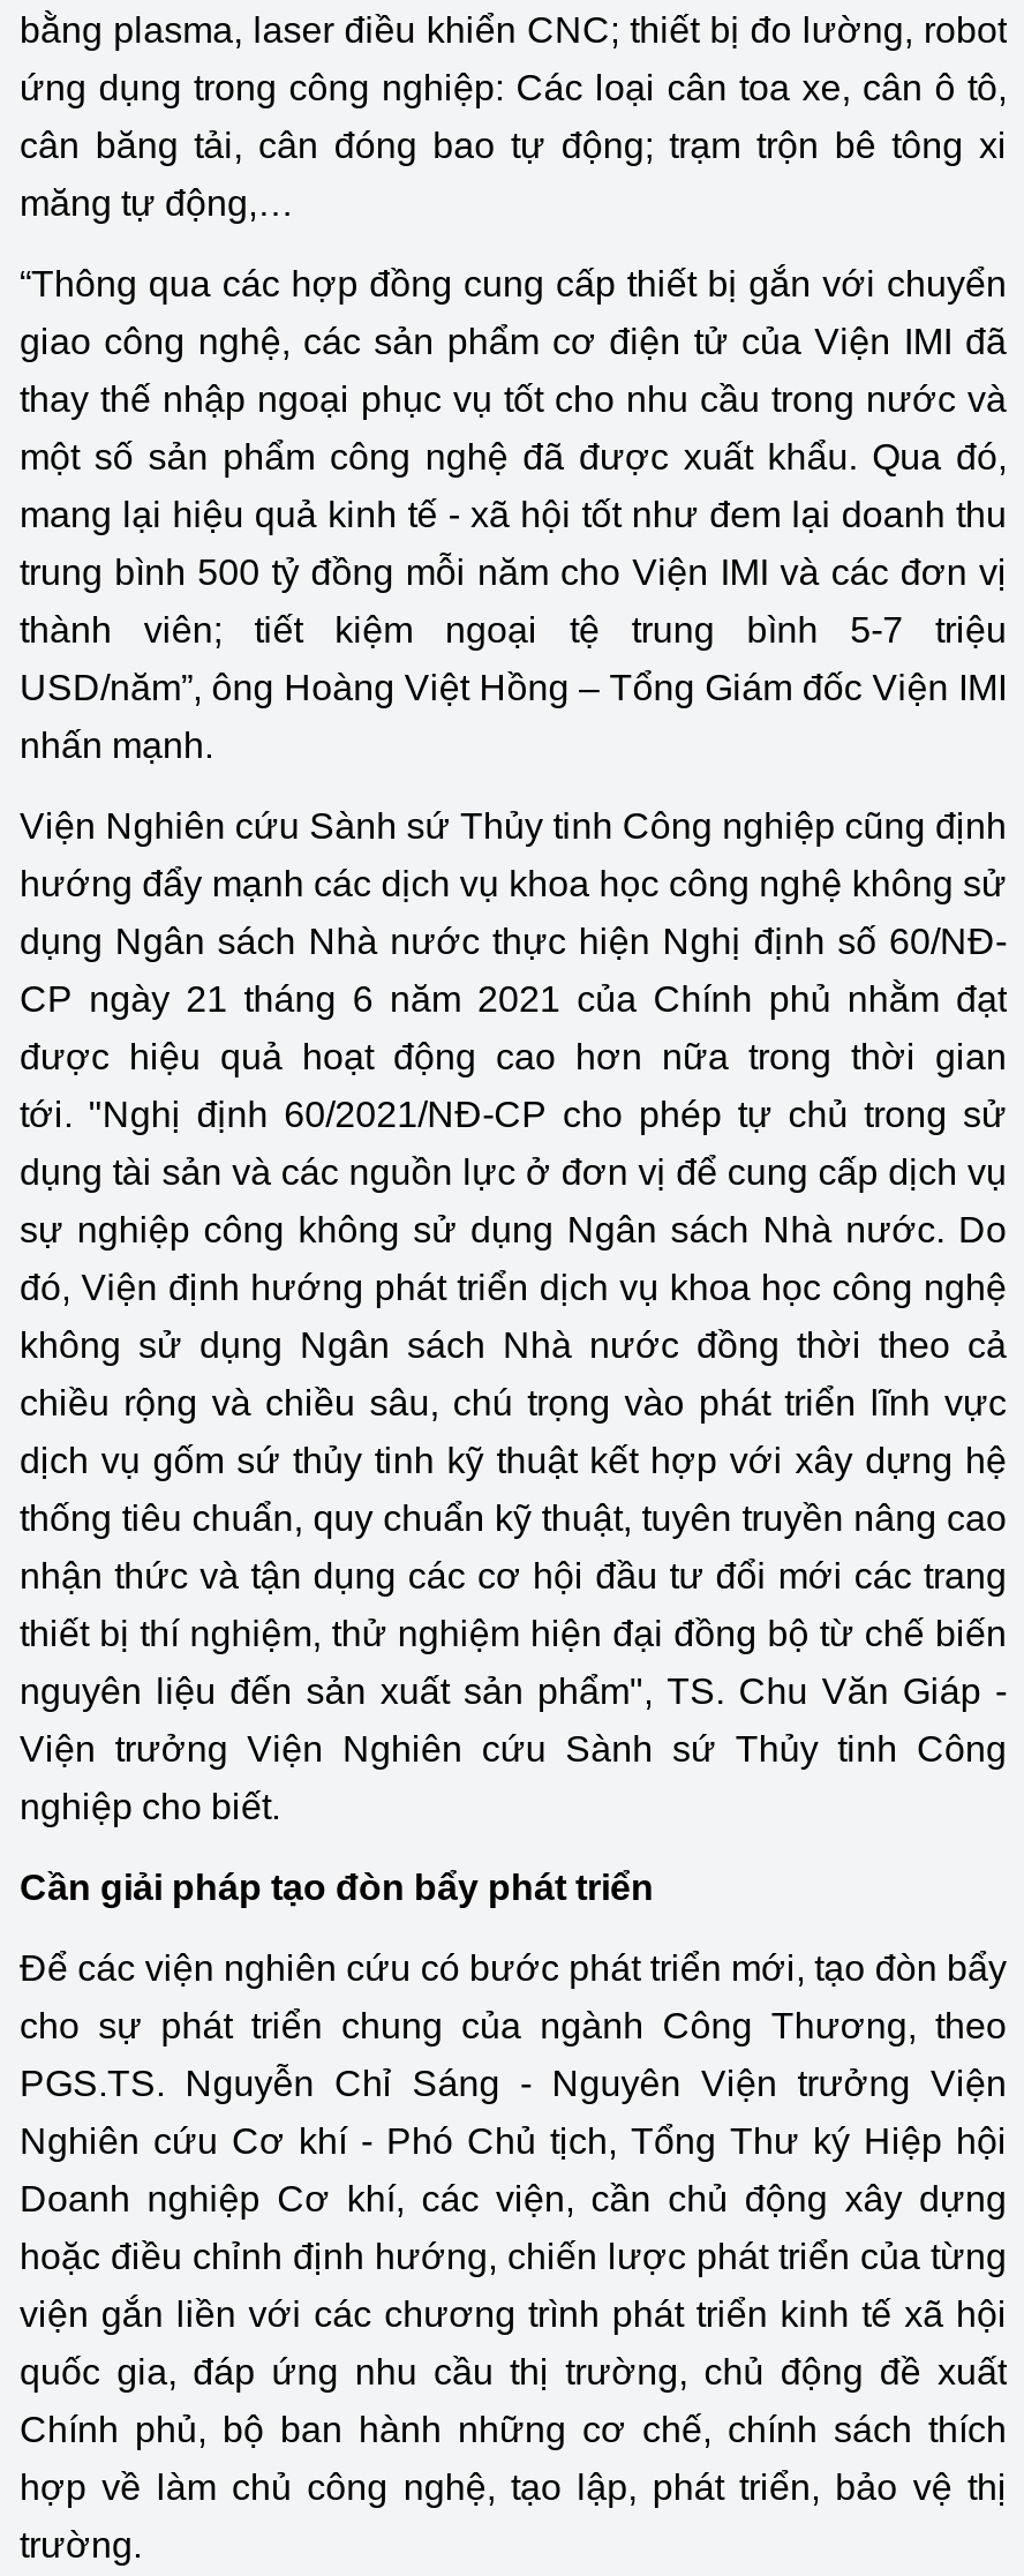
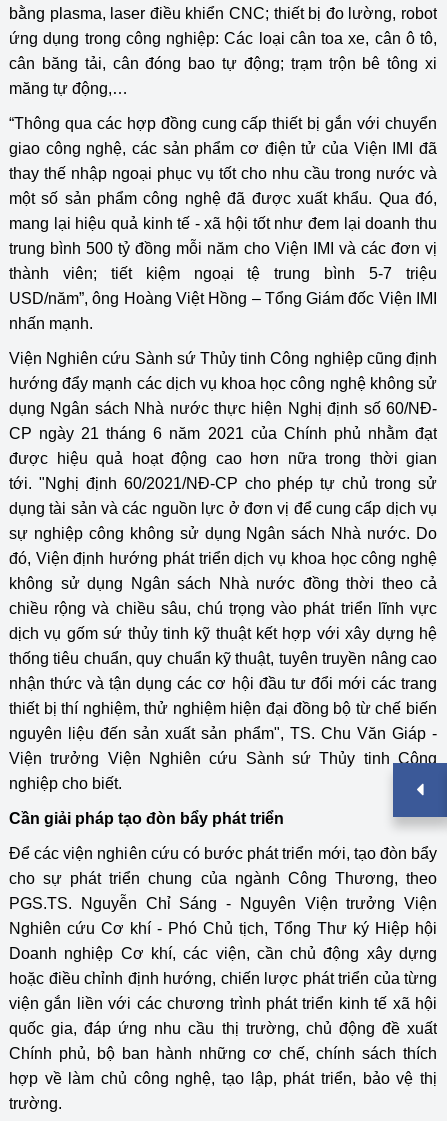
+ [image]
